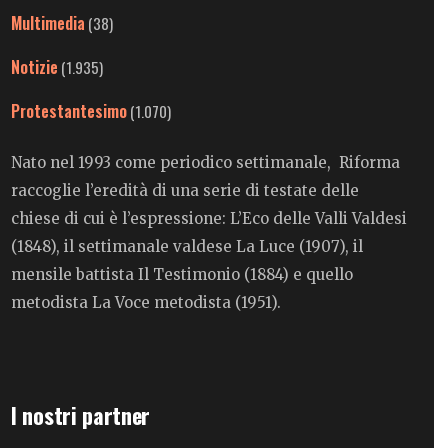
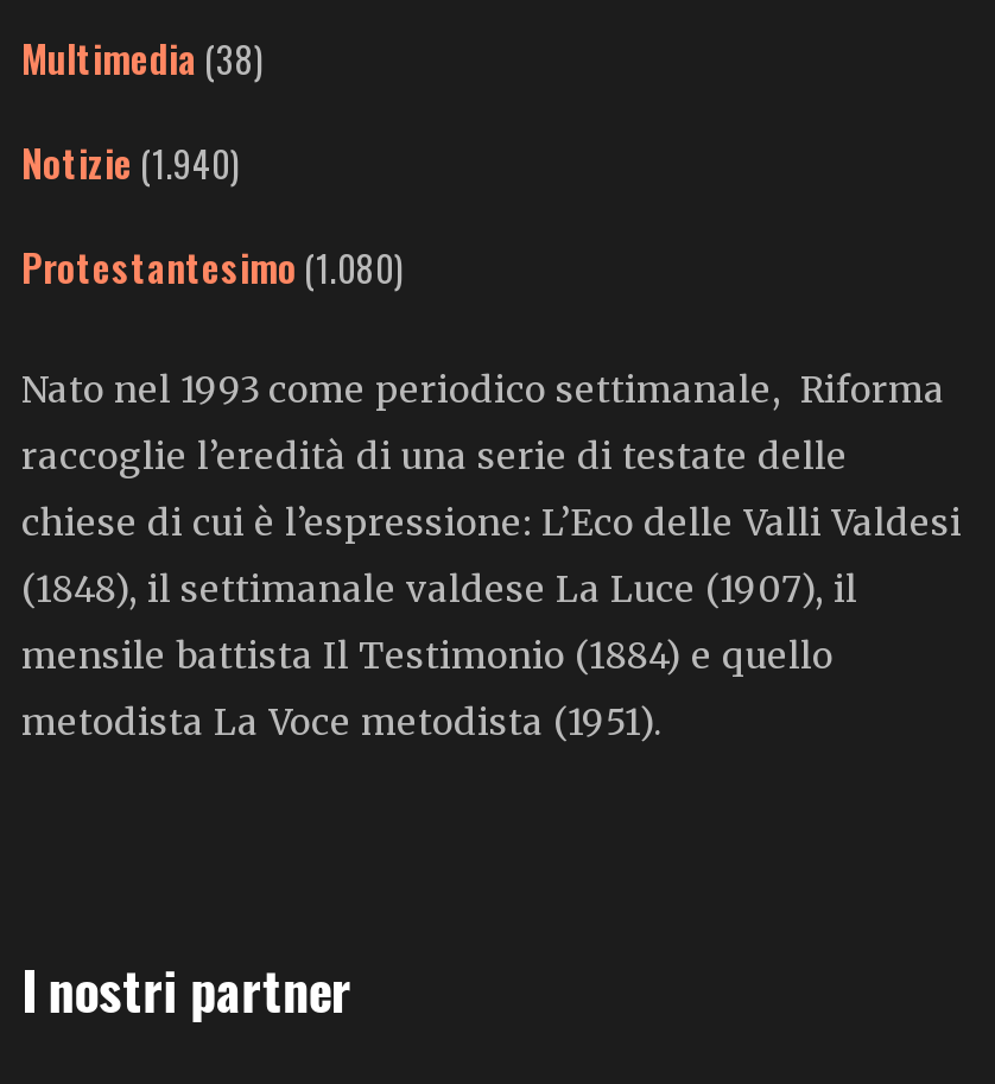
- Notizie (1.935)
+ Notizie (1.940)

- Protestantesimo (1.070)
+ Protestantesimo (1.080)
